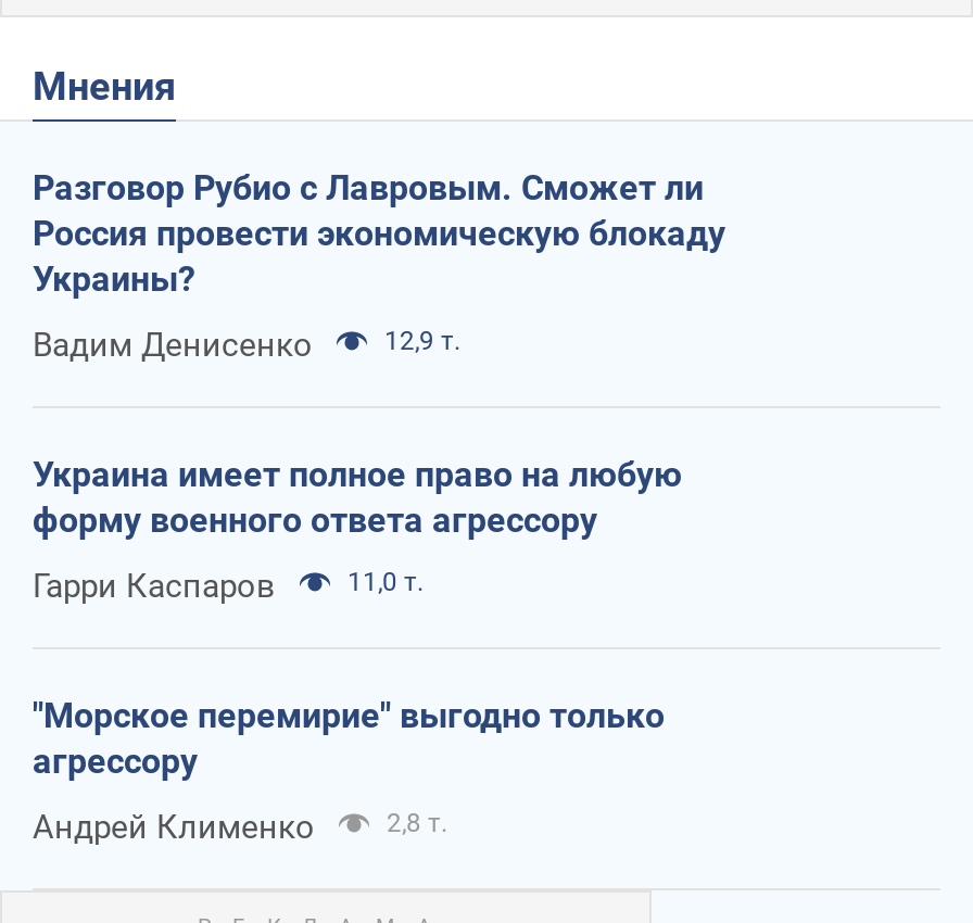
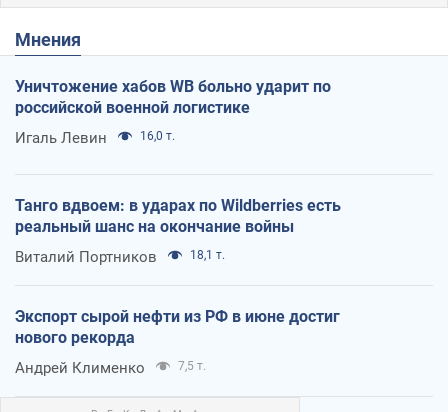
- Разговор Рубио с Лавровым. Сможет ли
- Россия провести экономическую блокаду
- Украины?
+ Уничтожение хабов WB больно ударит по
+ российской военной логистике

- Вадим Денисенко
- 12,9 т.
+ Игаль Левин
+ 16,0 т.

- Украина имеет полное право на любую
- форму военного ответа агрессору
+ Танго вдвоем: в ударах по Wildberries есть
+ реальный шанс на окончание войны

- Гарри Каспаров
- 11,0 т.
+ Виталий Портников
+ 18,1 т.

- "Морское перемирие" выгодно только
- агрессору
+ Экспорт сырой нефти из РФ в июне достиг
+ нового рекорда

- 2,8 т.
+ 7,5 т.
